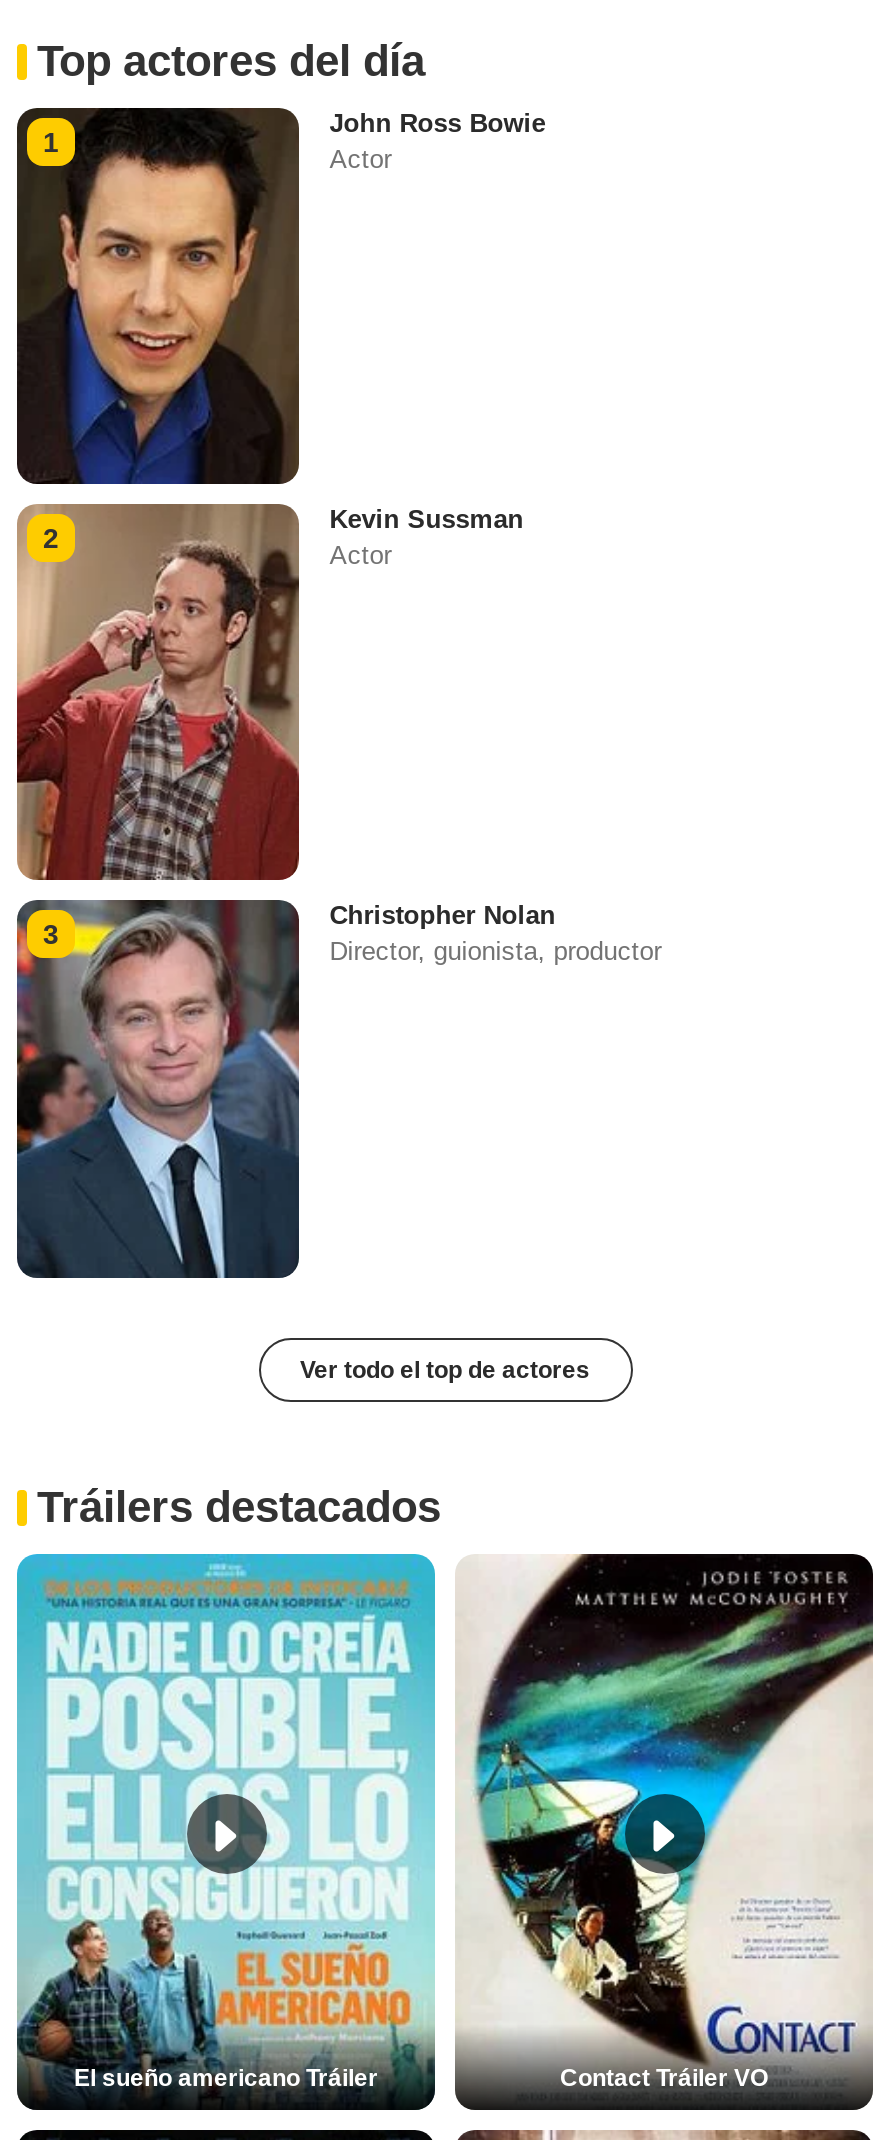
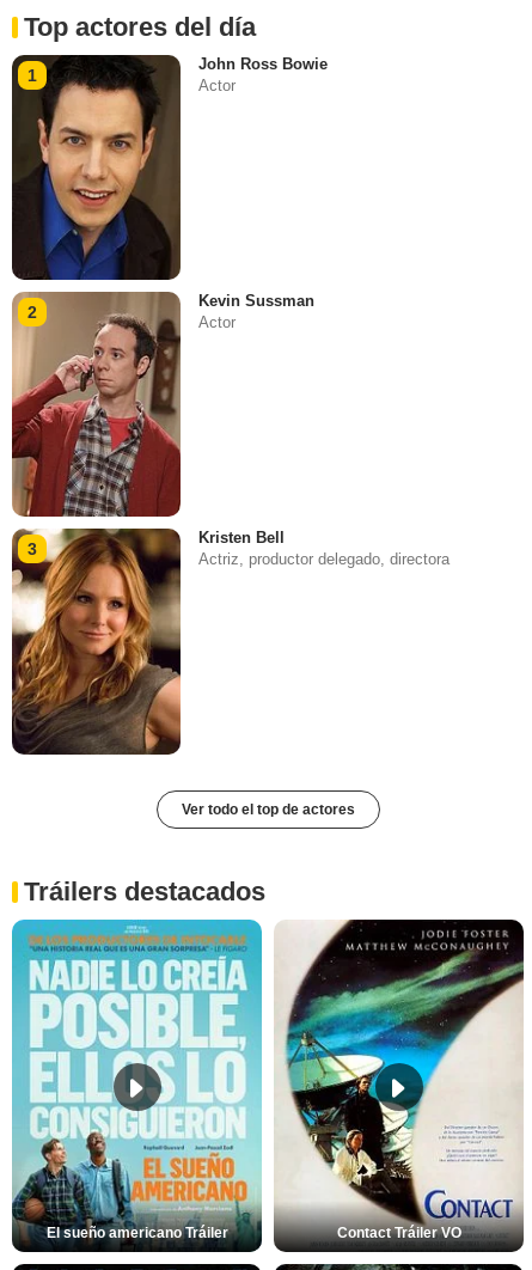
- [image]
- Christopher Nolan
- Director, guionista, productor
+ [image]
+ Kristen Bell
+ Actriz, productor delegado, directora
